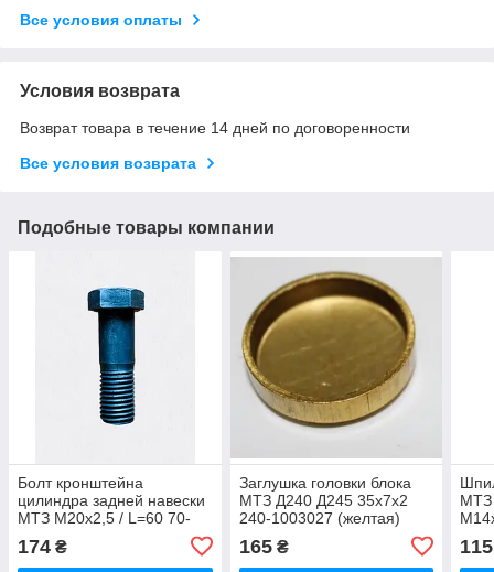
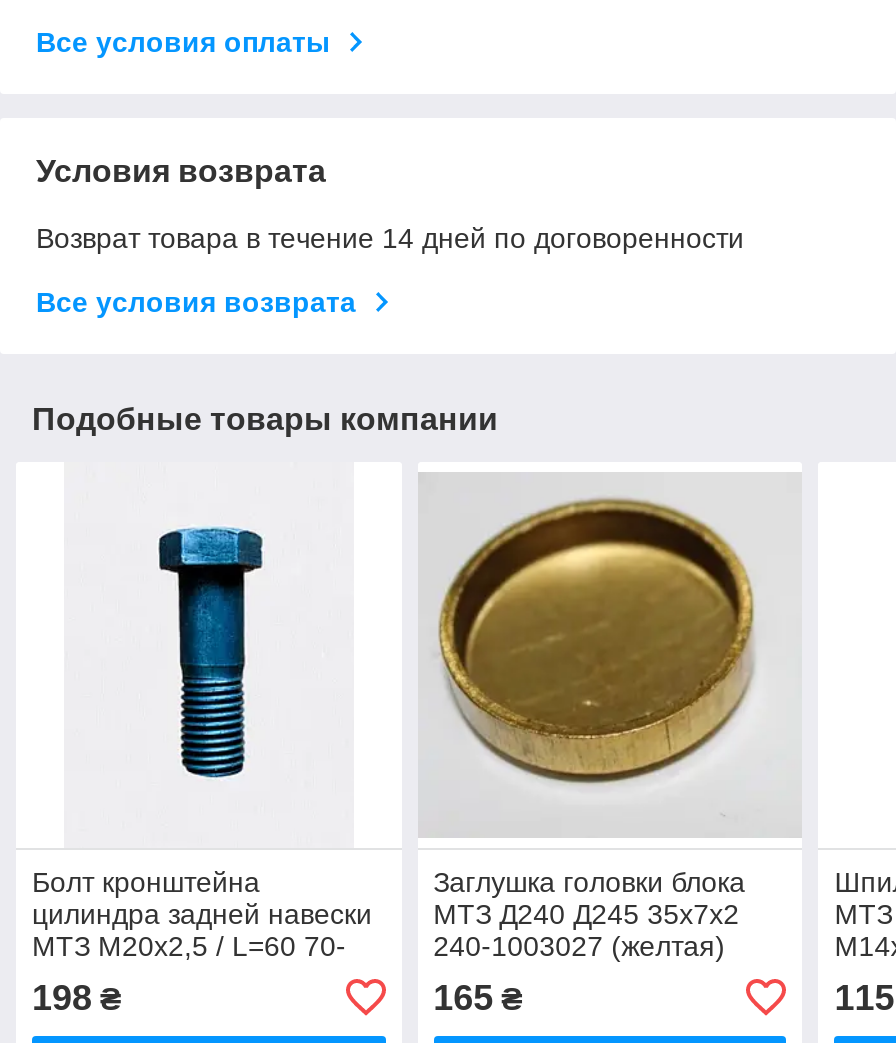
- 174 ₴
+ 198 ₴
